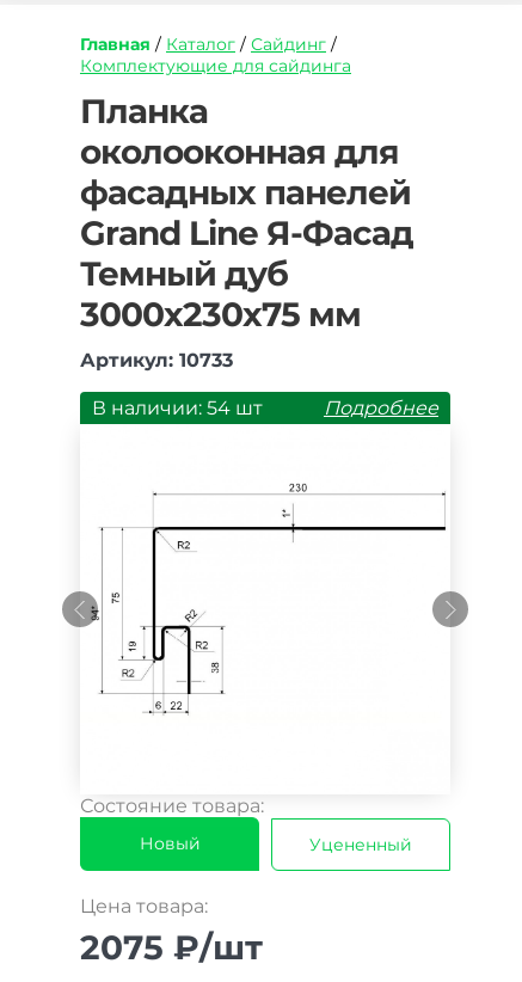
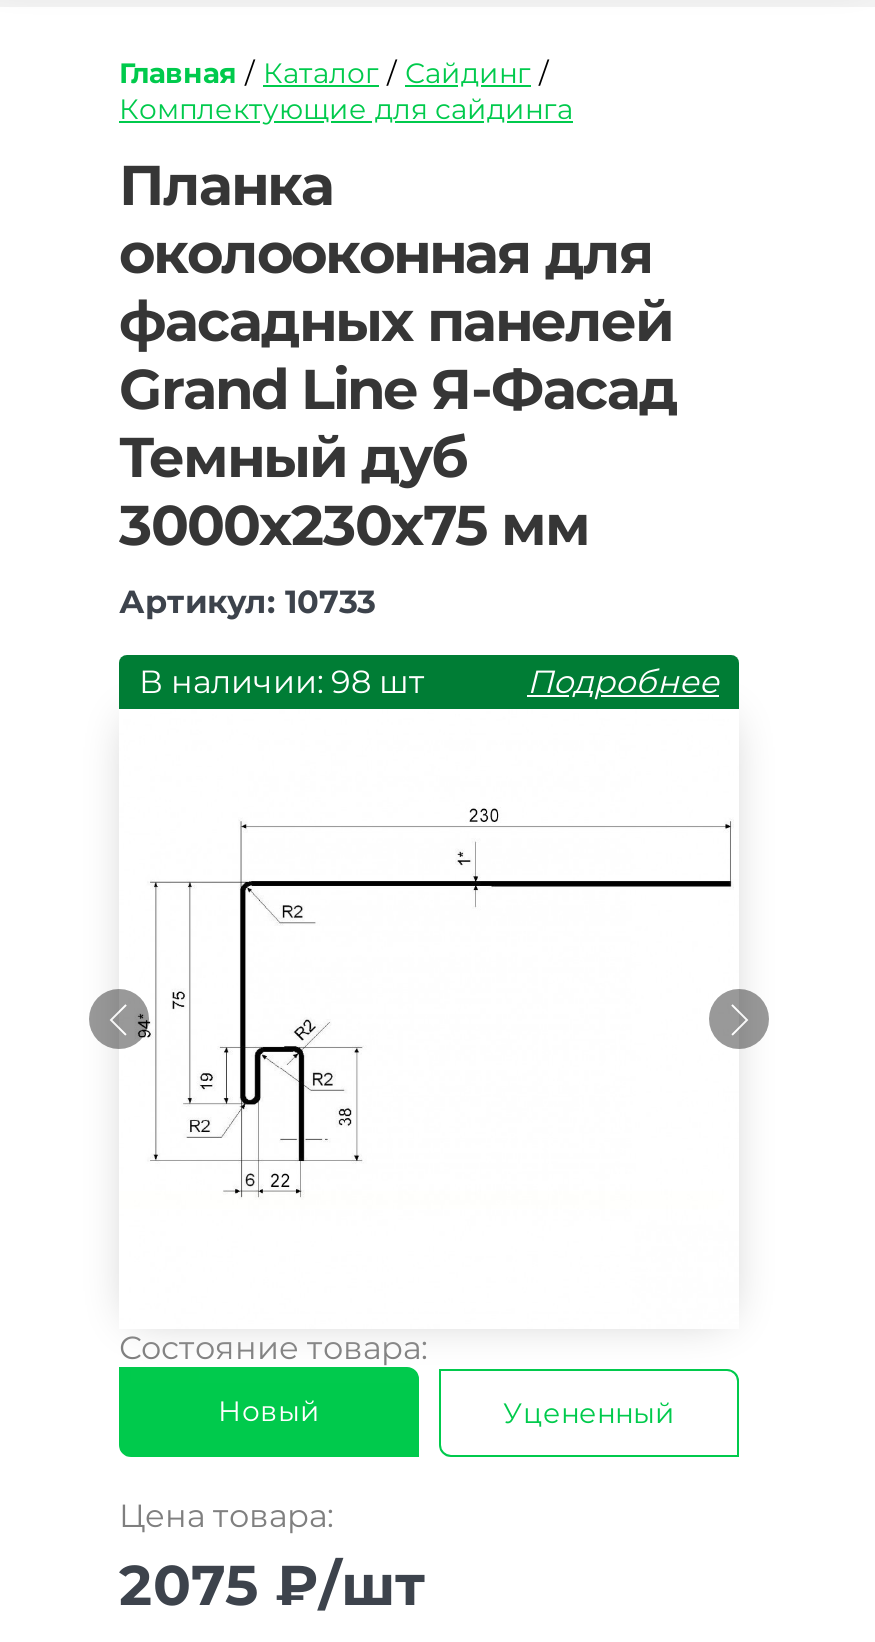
- В наличии: 54 шт
+ В наличии: 98 шт
